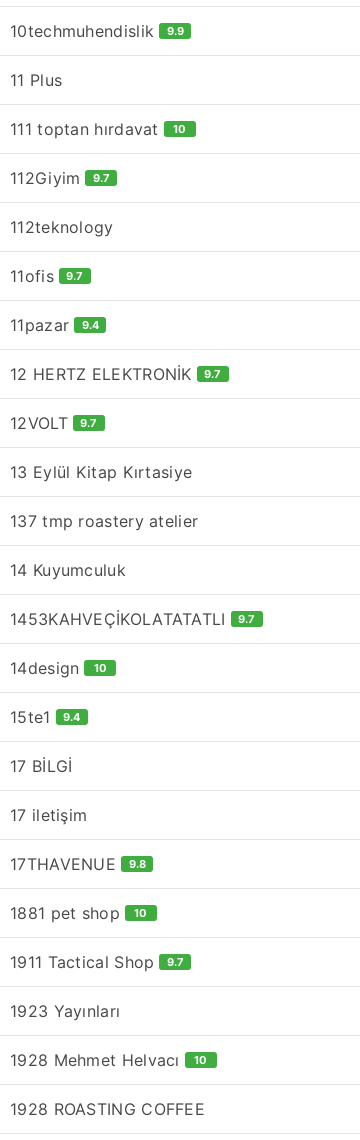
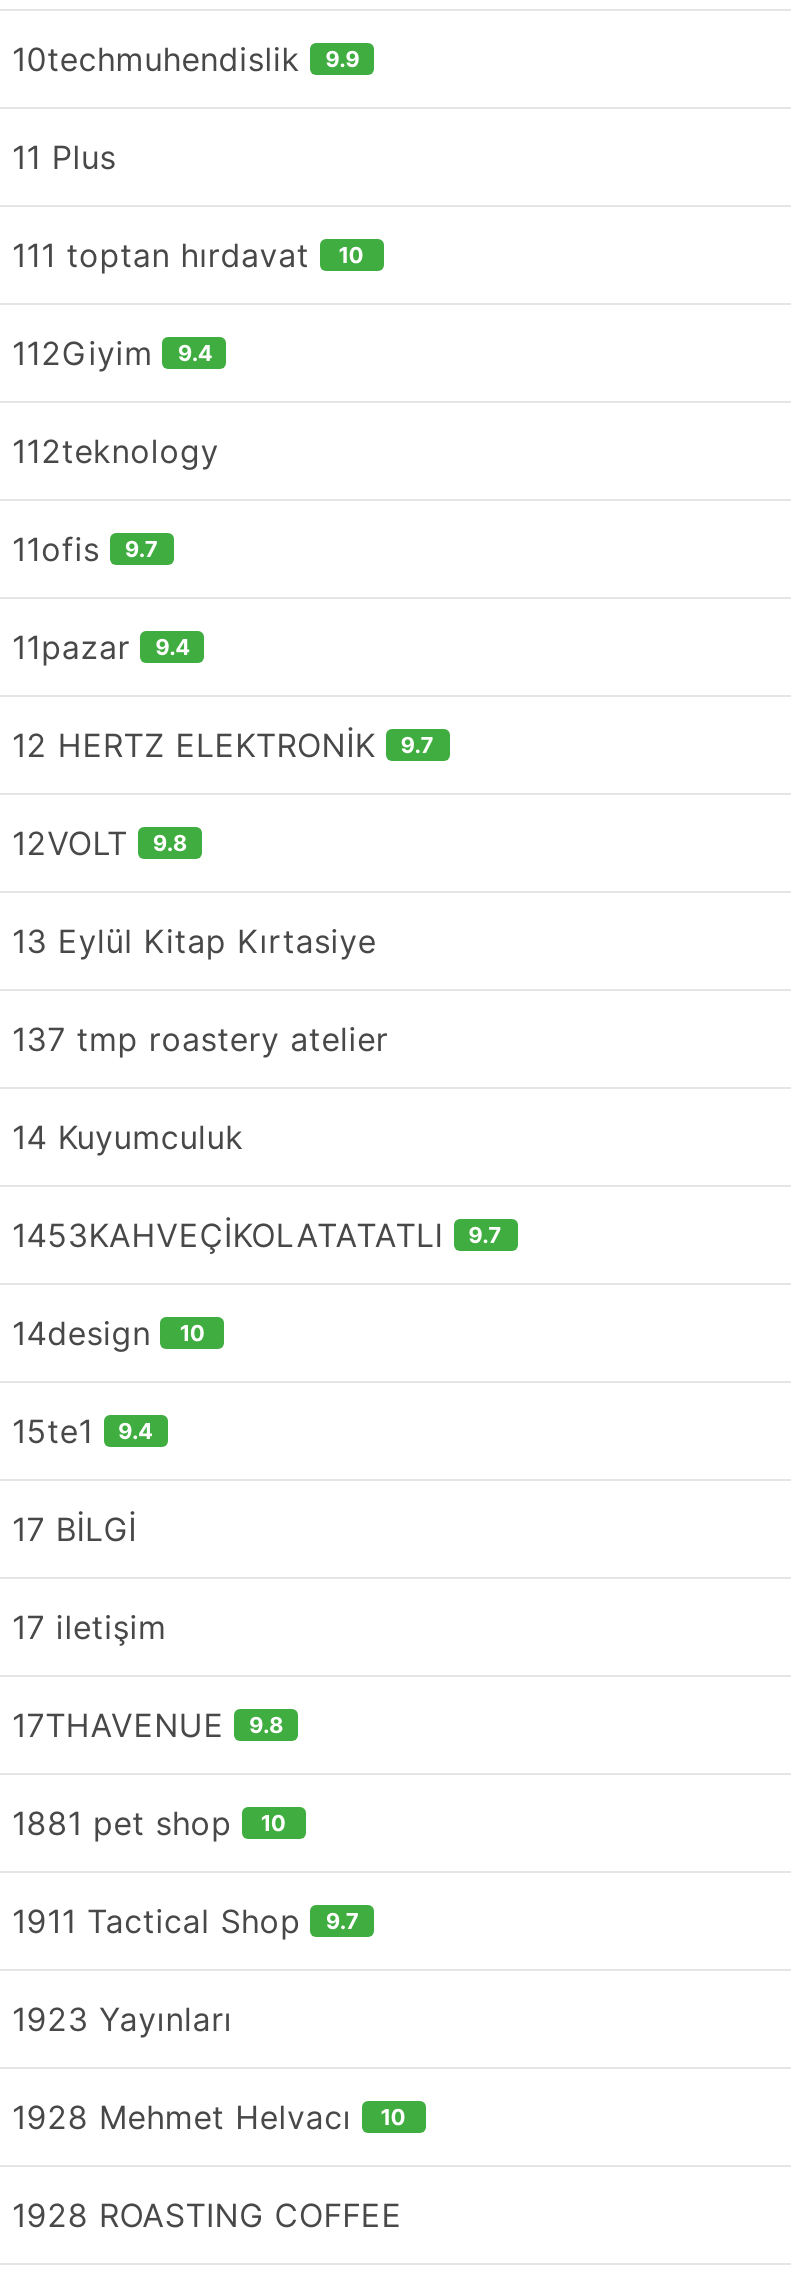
- 112Giyim 9.7
+ 112Giyim 9.4

- 12VOLT 9.7
+ 12VOLT 9.8
